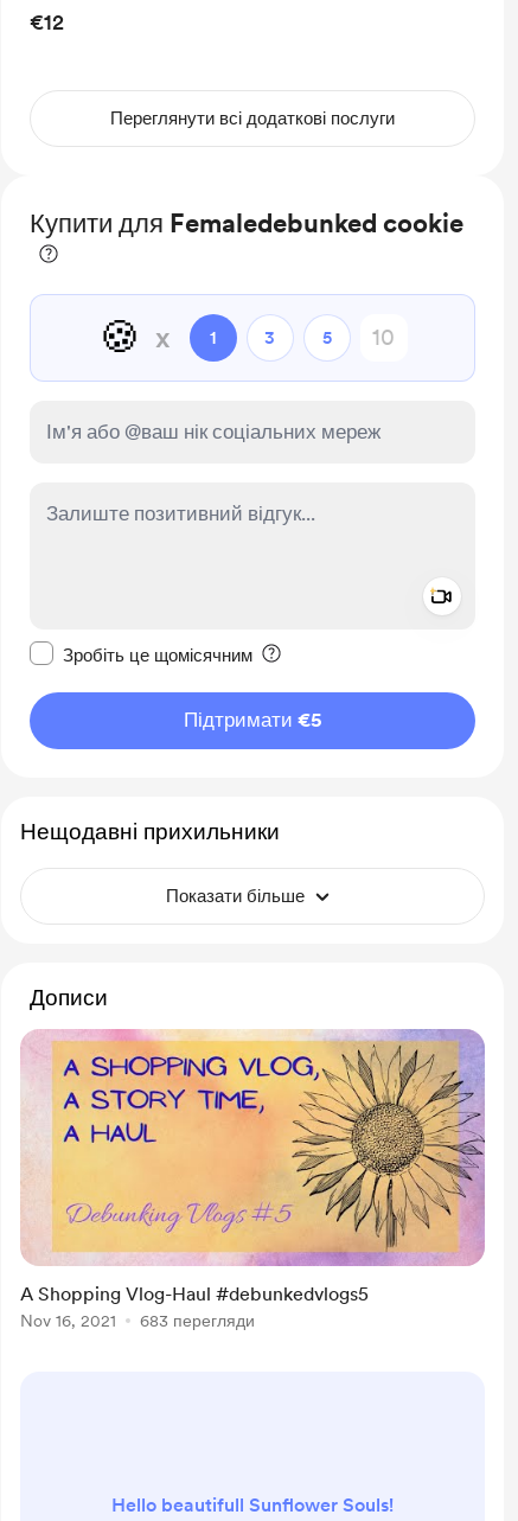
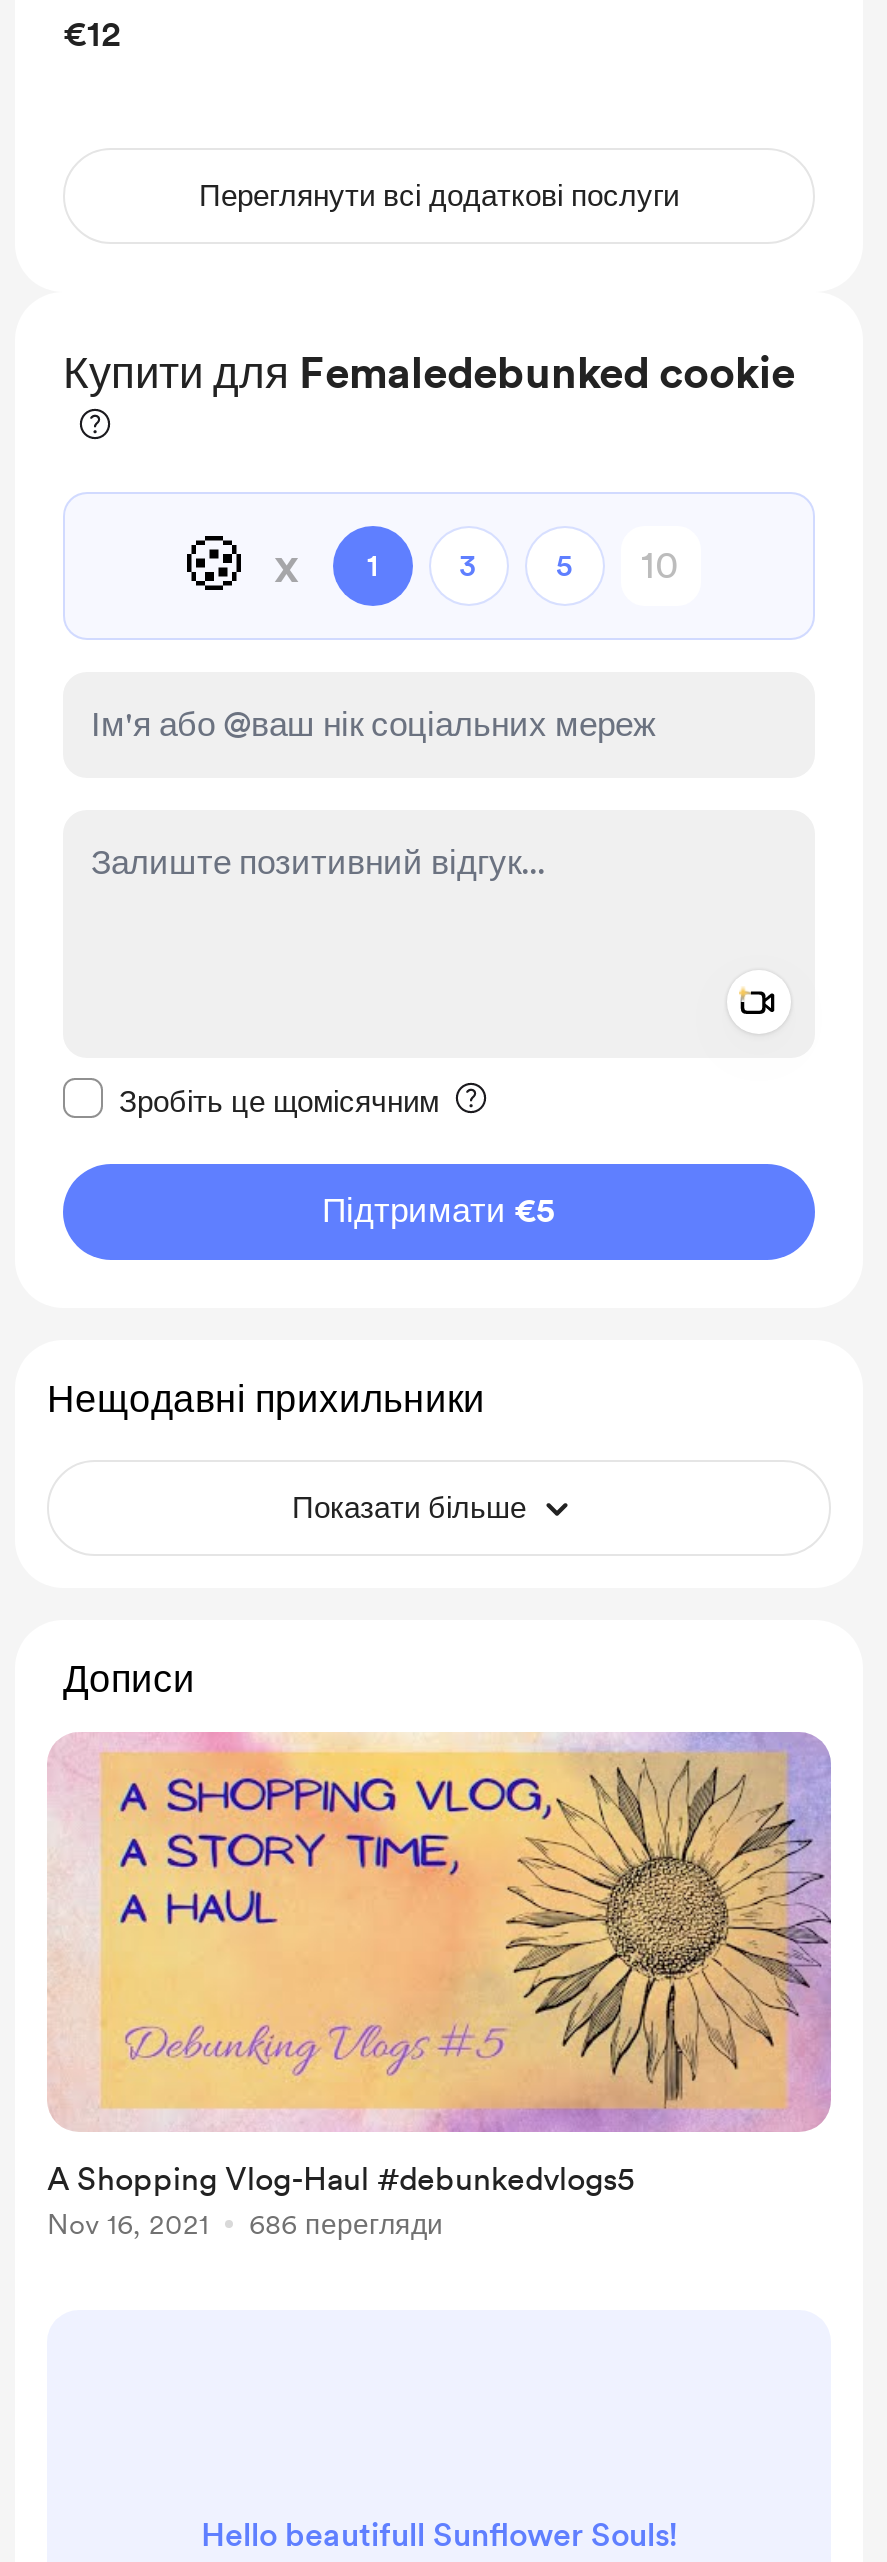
- Nov 16, 2021 683 перегляди
+ Nov 16, 2021 686 перегляди
